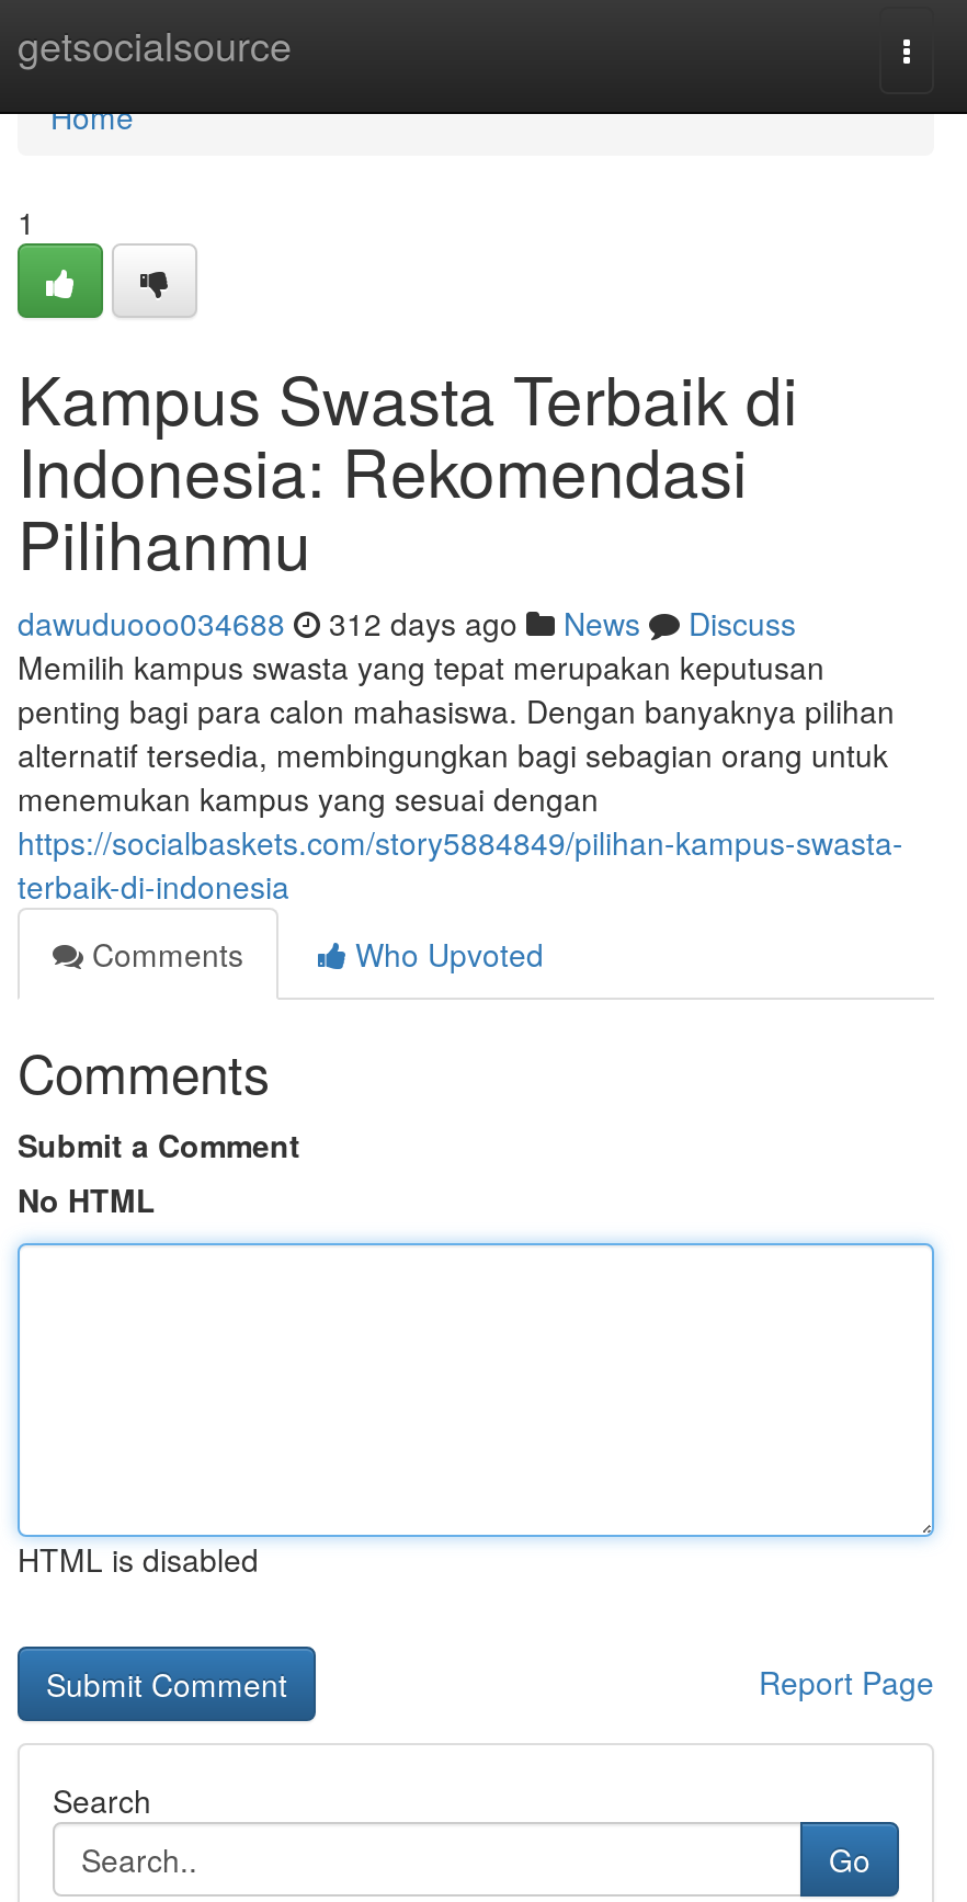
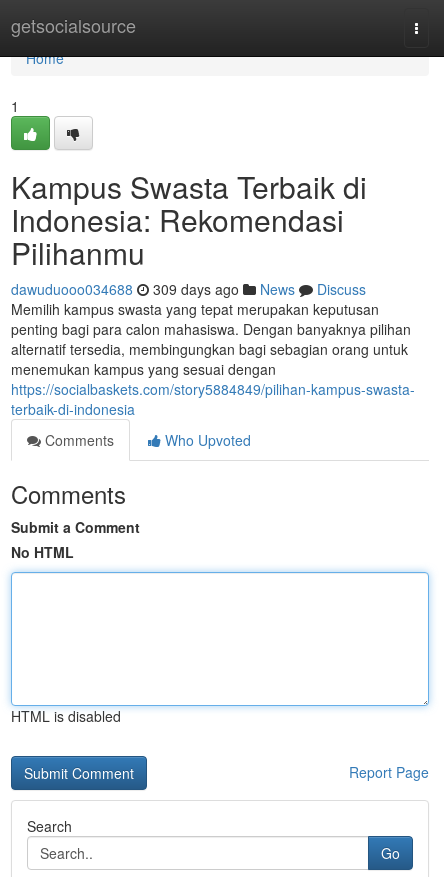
- dawuduooo034688 312 days ago News Discuss
+ dawuduooo034688 309 days ago News Discuss
